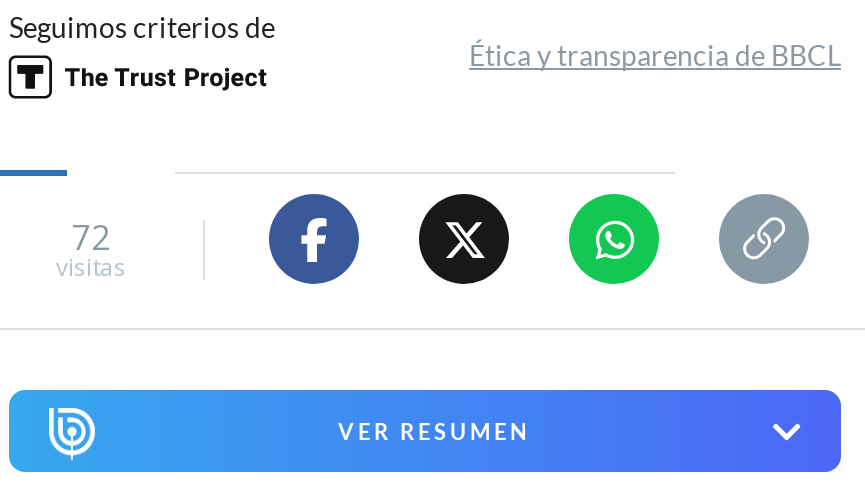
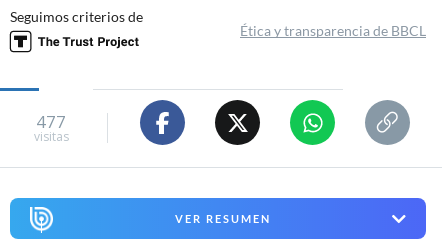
- 72
+ 477
